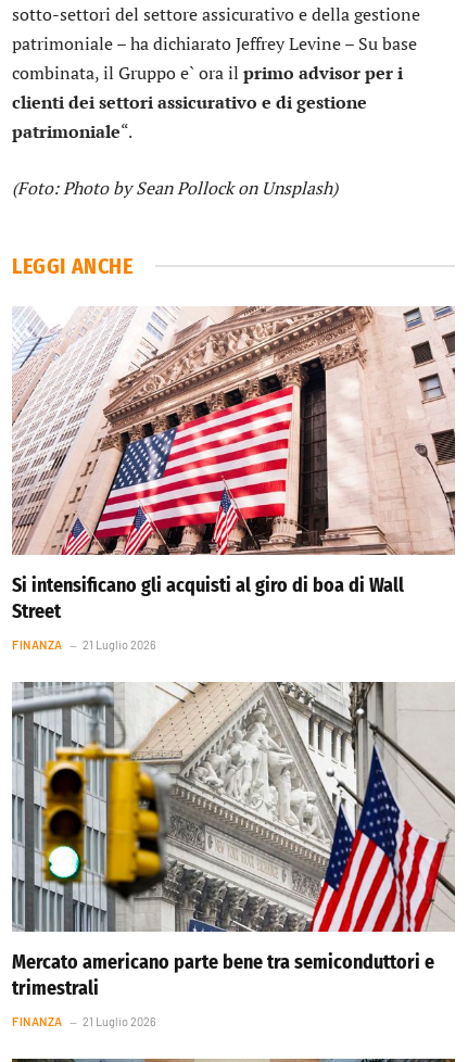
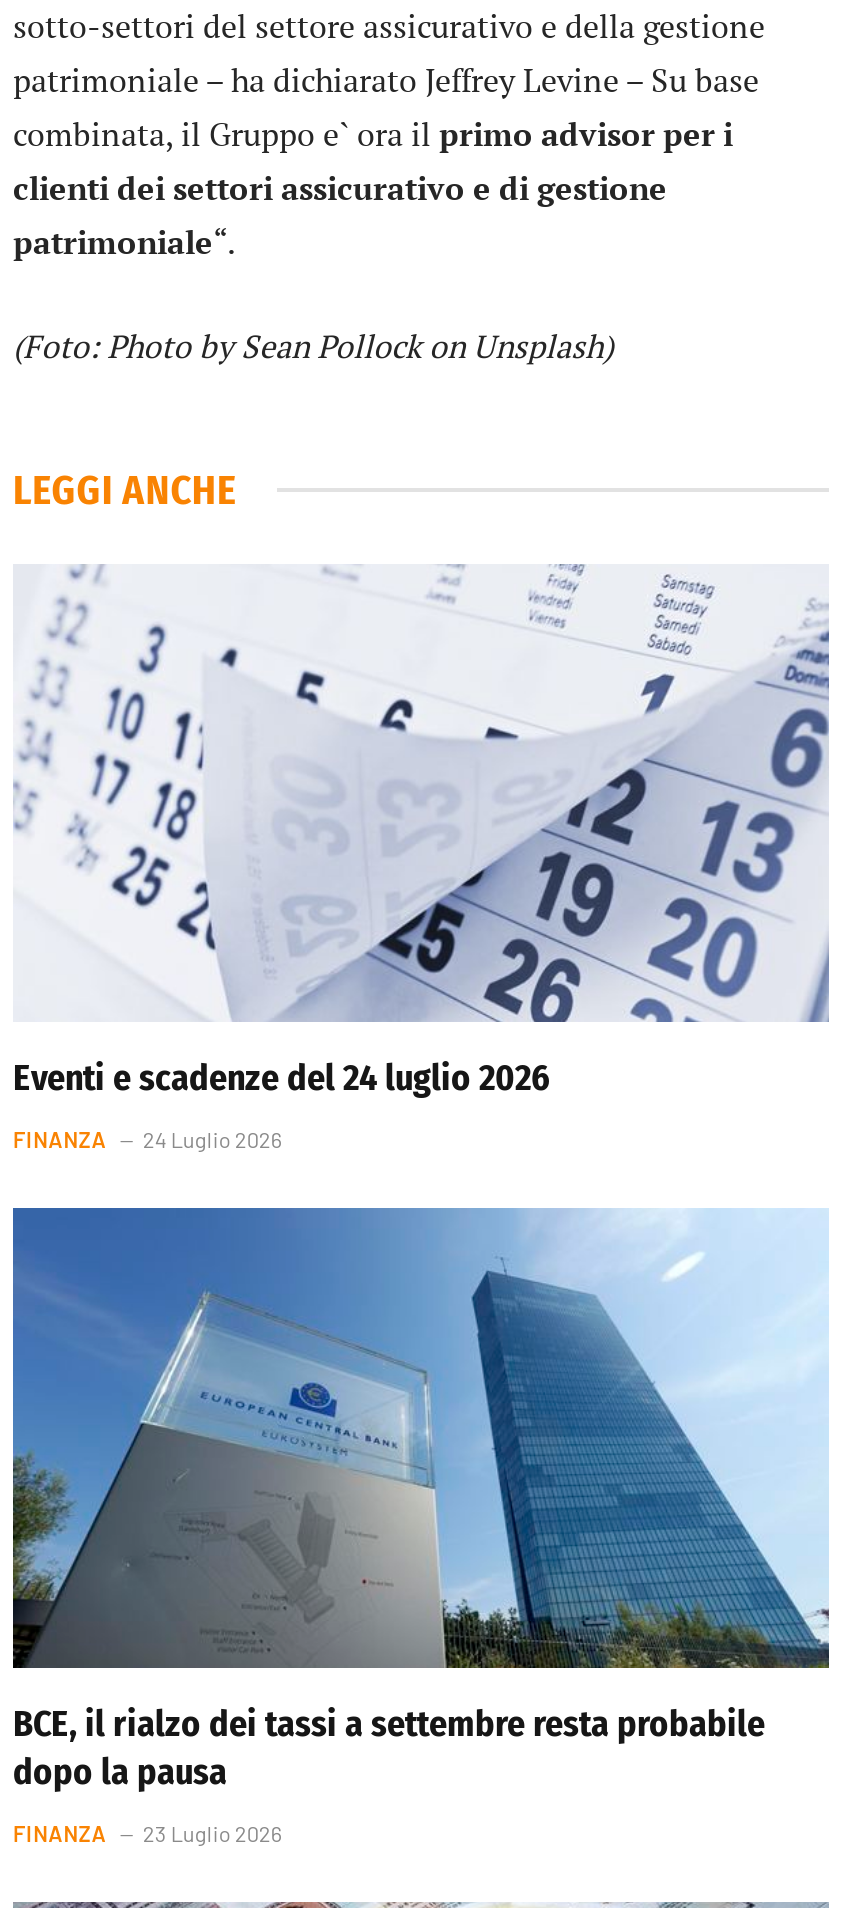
- [image]
- Si intensificano gli acquisti al giro di boa di Wall
- Street
+ [image]
+ Eventi e scadenze del 24 luglio 2026

- FINANZA 21 Luglio 2026
+ FINANZA 24 Luglio 2026

- [image]
- Mercato americano parte bene tra semiconduttori e
- trimestrali
+ [image]
+ BCE, il rialzo dei tassi a settembre resta probabile
+ dopo la pausa

- FINANZA 21 Luglio 2026
+ FINANZA 23 Luglio 2026
